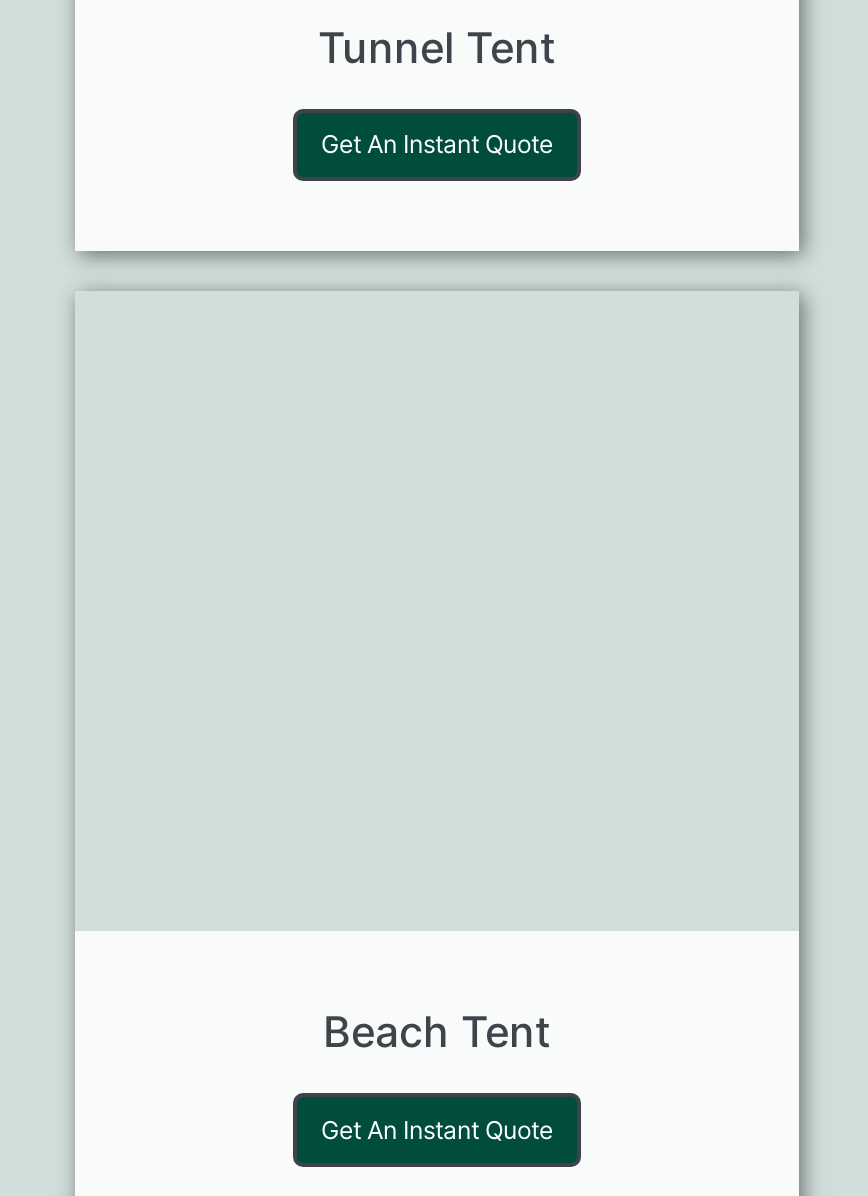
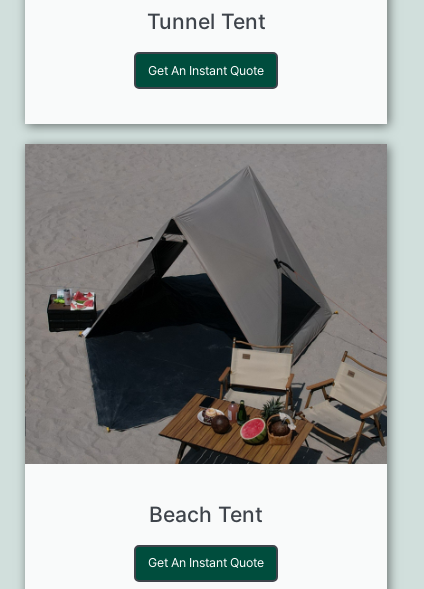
+ [image]
